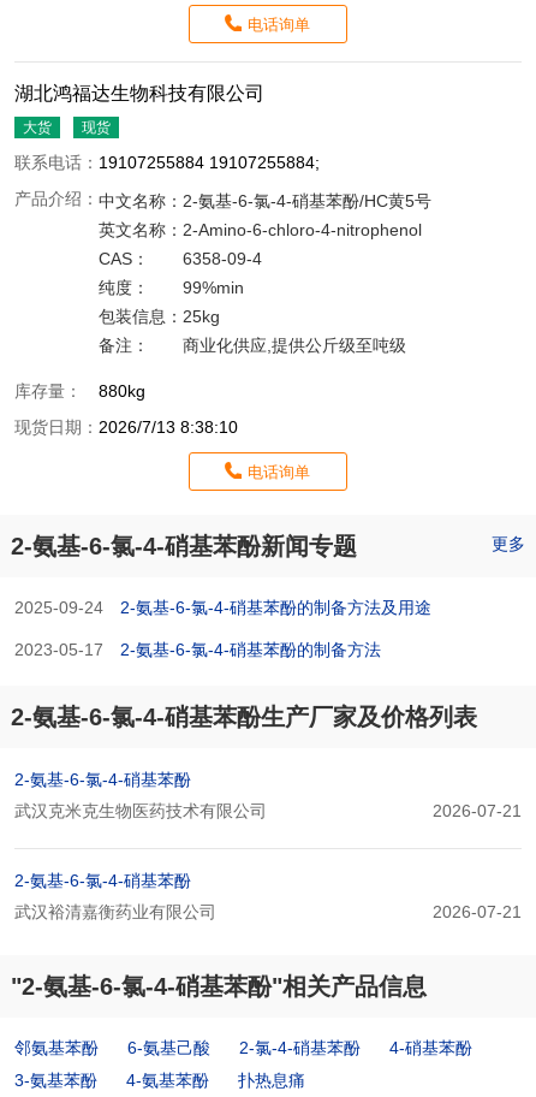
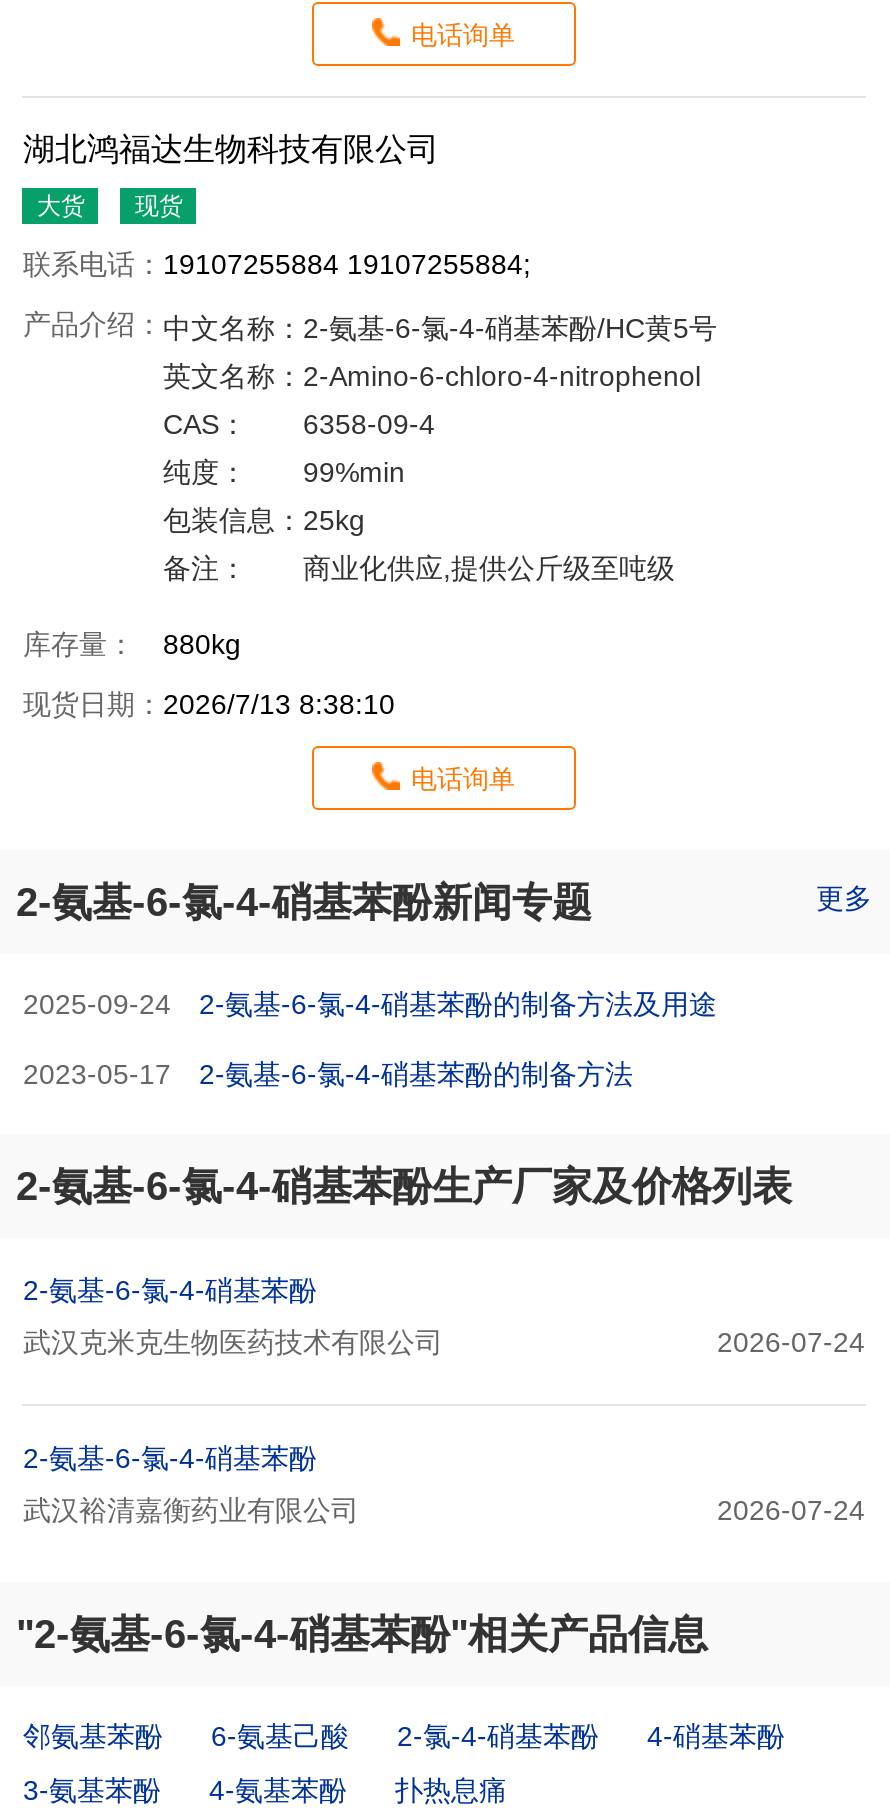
- 2026-07-21
+ 2026-07-24

- 2026-07-21
+ 2026-07-24
